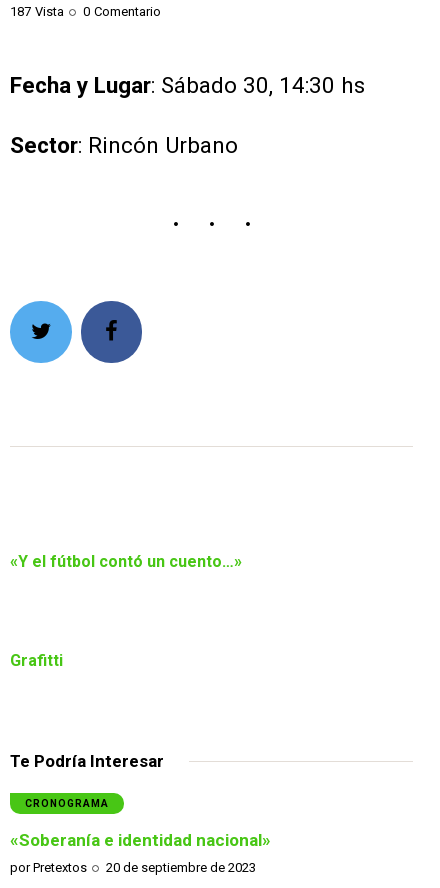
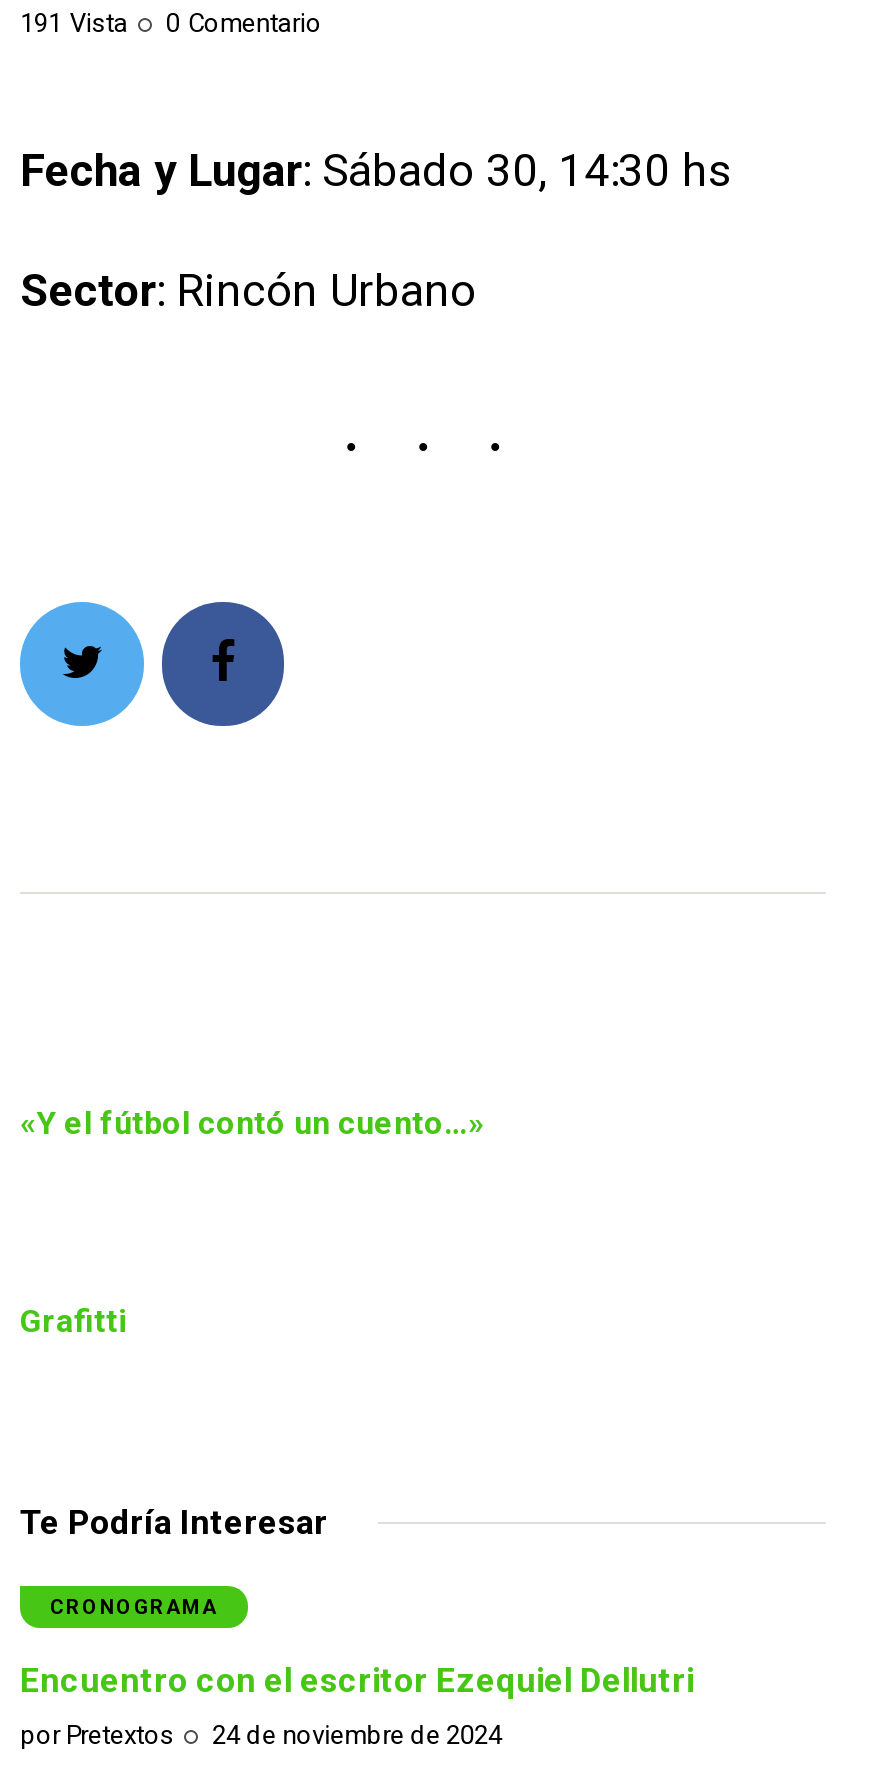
- 187 Vista 0 Comentario
+ 191 Vista 0 Comentario

- «Soberanía e identidad nacional»
+ Encuentro con el escritor Ezequiel Dellutri

- 20 de septiembre de 2023
+ 24 de noviembre de 2024
